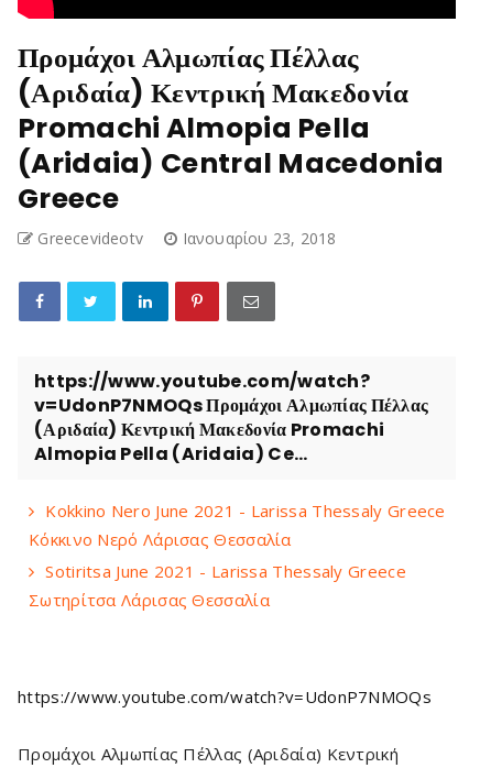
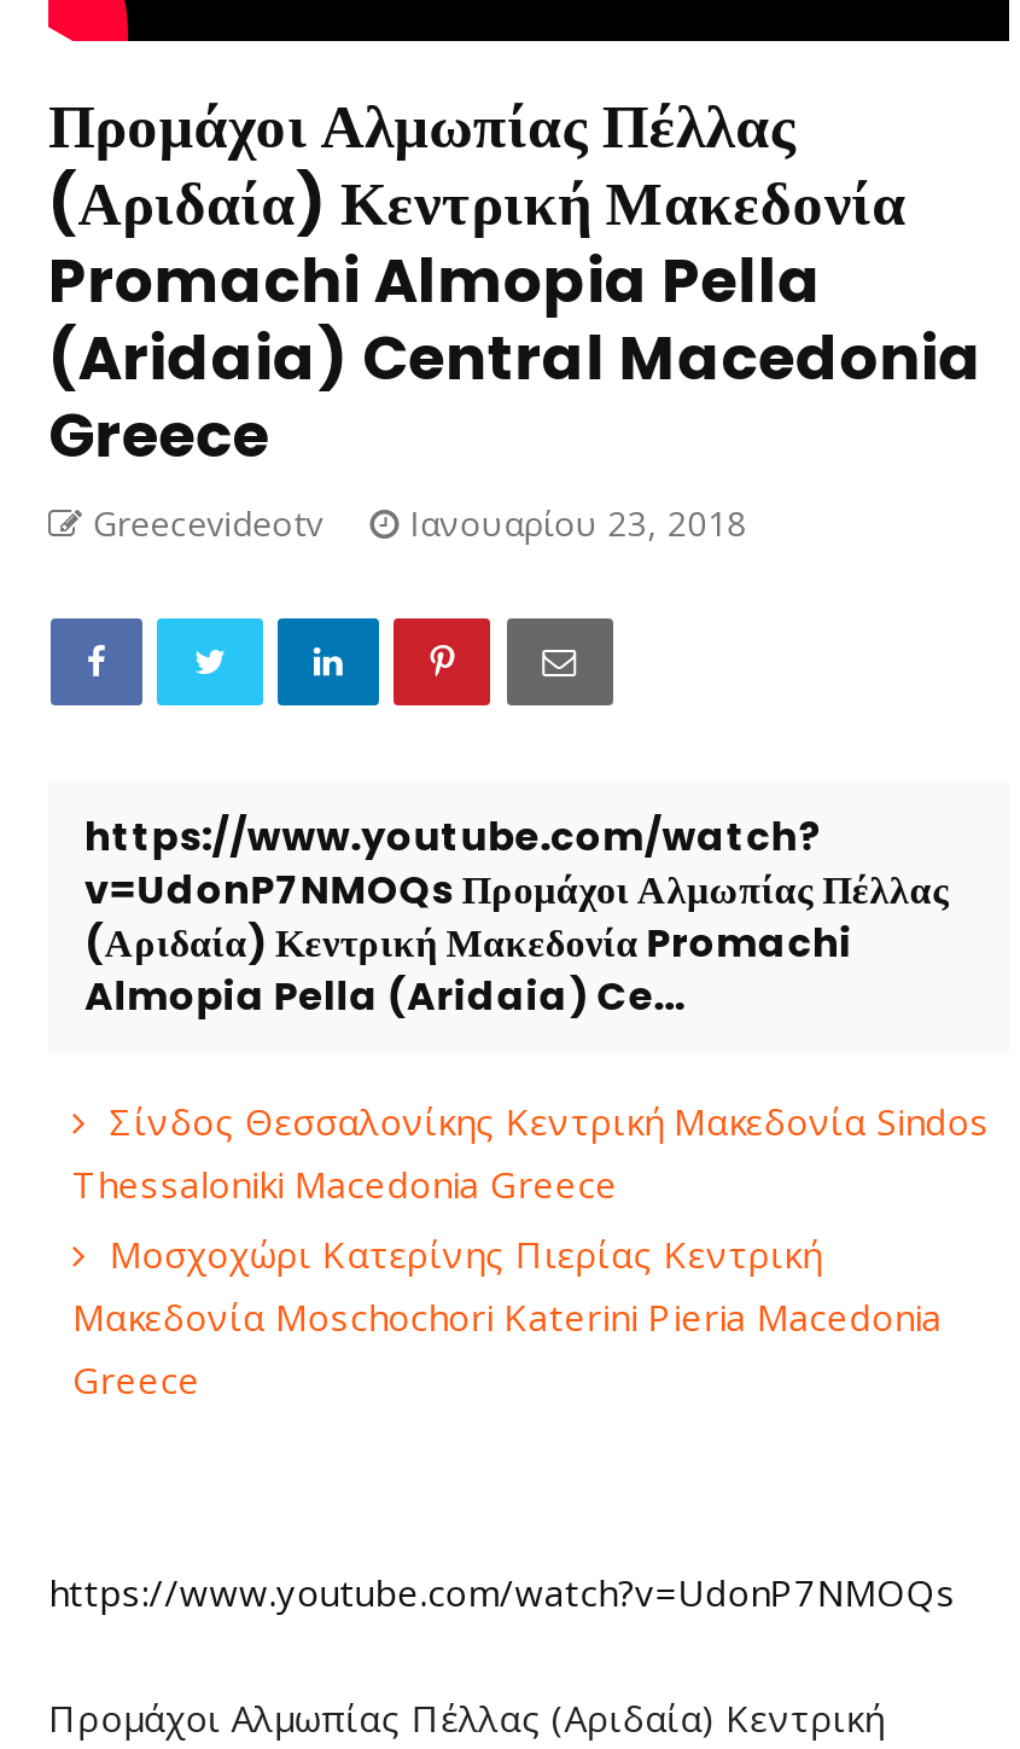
- Kokkino Nero June 2021 - Larissa Thessaly Greece
- Κόκκινο Νερό Λάρισας Θεσσαλία
- Sotiritsa June 2021 - Larissa Thessaly Greece
- Σωτηρίτσα Λάρισας Θεσσαλία
+ Σίνδος Θεσσαλονίκης Κεντρική Μακεδονία Sindos
+ Thessaloniki Macedonia Greece
+ Μοσχοχώρι Κατερίνης Πιερίας Κεντρική
+ Μακεδονία Moschochori Katerini Pieria Macedonia
+ Greece
